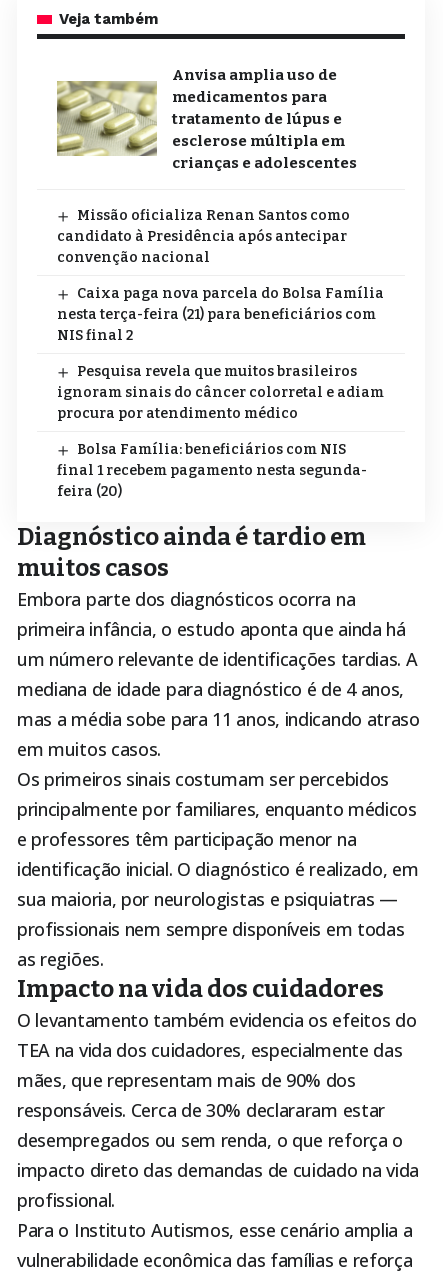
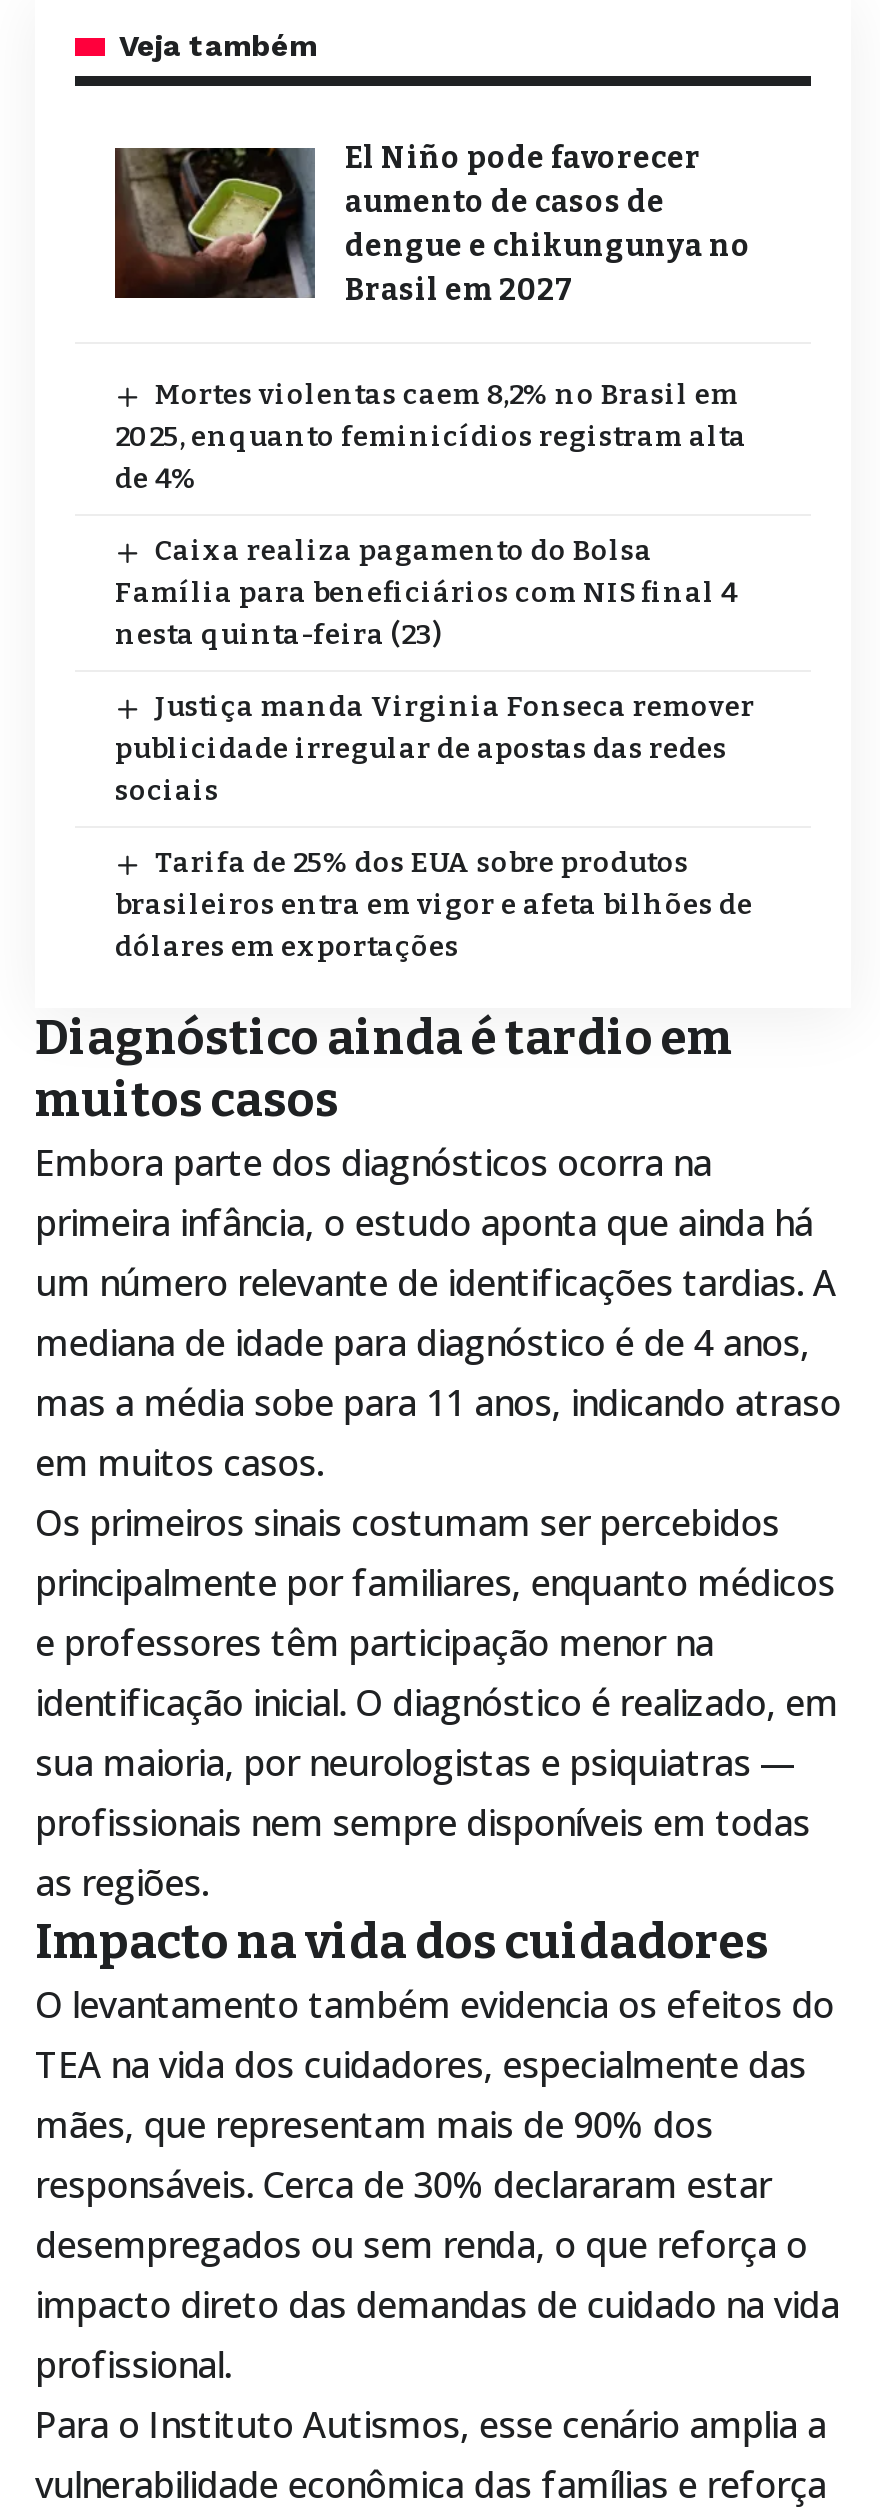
- [image]
- Anvisa amplia uso de
- medicamentos para
- tratamento de lúpus e
- esclerose múltipla em
- crianças e adolescentes
+ [image]
+ El Niño pode favorecer
+ aumento de casos de
+ dengue e chikungunya no
+ Brasil em 2027

- Missão oficializa Renan Santos como
- candidato à Presidência após antecipar
- convenção nacional
+ Mortes violentas caem 8,2% no Brasil em
+ 2025, enquanto feminicídios registram alta
+ de 4%

- Caixa paga nova parcela do Bolsa Família
- nesta terça-feira (21) para beneficiários com
- NIS final 2
+ Caixa realiza pagamento do Bolsa
+ Família para beneficiários com NIS final 4
+ nesta quinta-feira (23)

- Pesquisa revela que muitos brasileiros
- ignoram sinais do câncer colorretal e adiam
- procura por atendimento médico
+ Justiça manda Virginia Fonseca remover
+ publicidade irregular de apostas das redes
+ sociais

- Bolsa Família: beneficiários com NIS
- final 1 recebem pagamento nesta segunda-
- feira (20)
+ Tarifa de 25% dos EUA sobre produtos
+ brasileiros entra em vigor e afeta bilhões de
+ dólares em exportações
